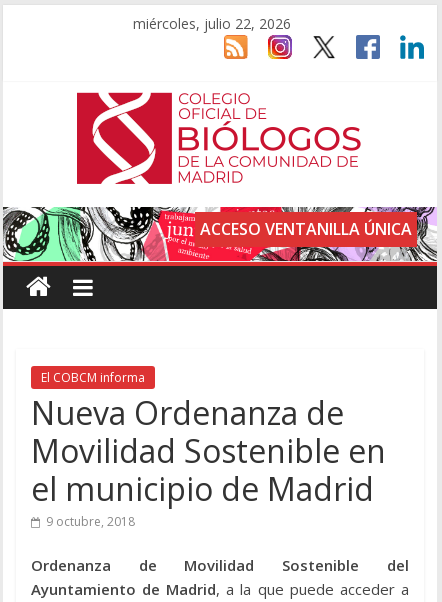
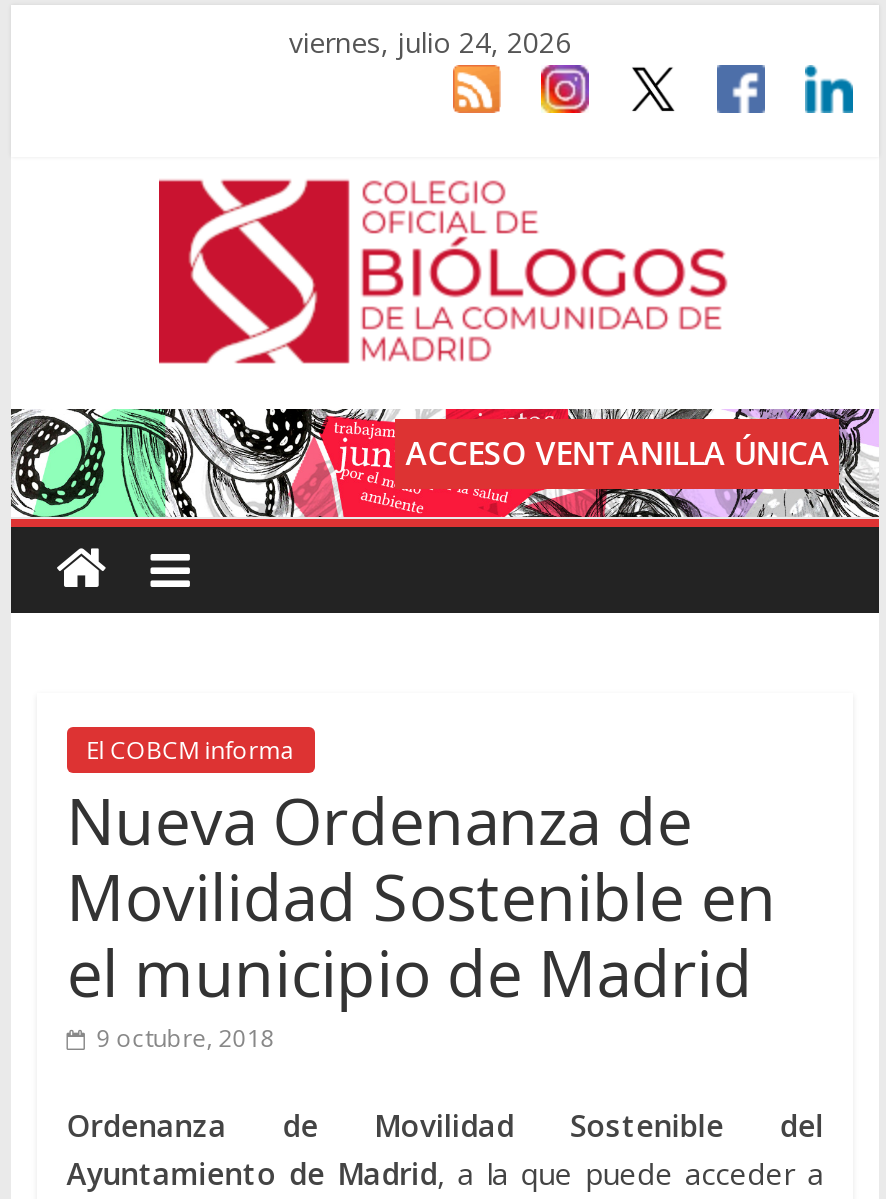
- miércoles, julio 22, 2026
+ viernes, julio 24, 2026
